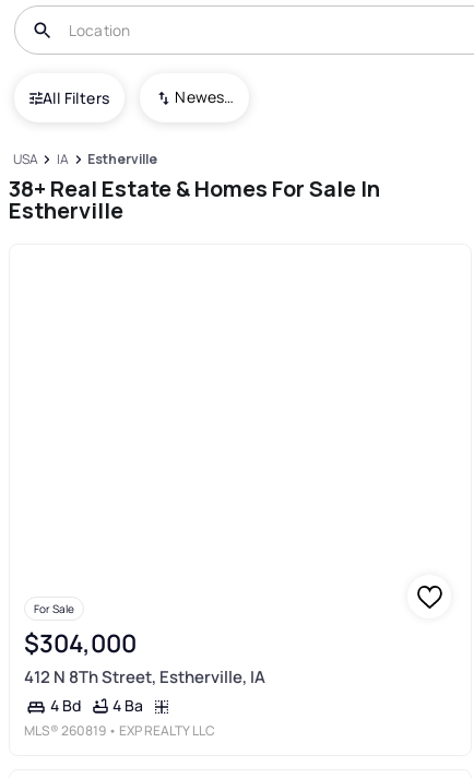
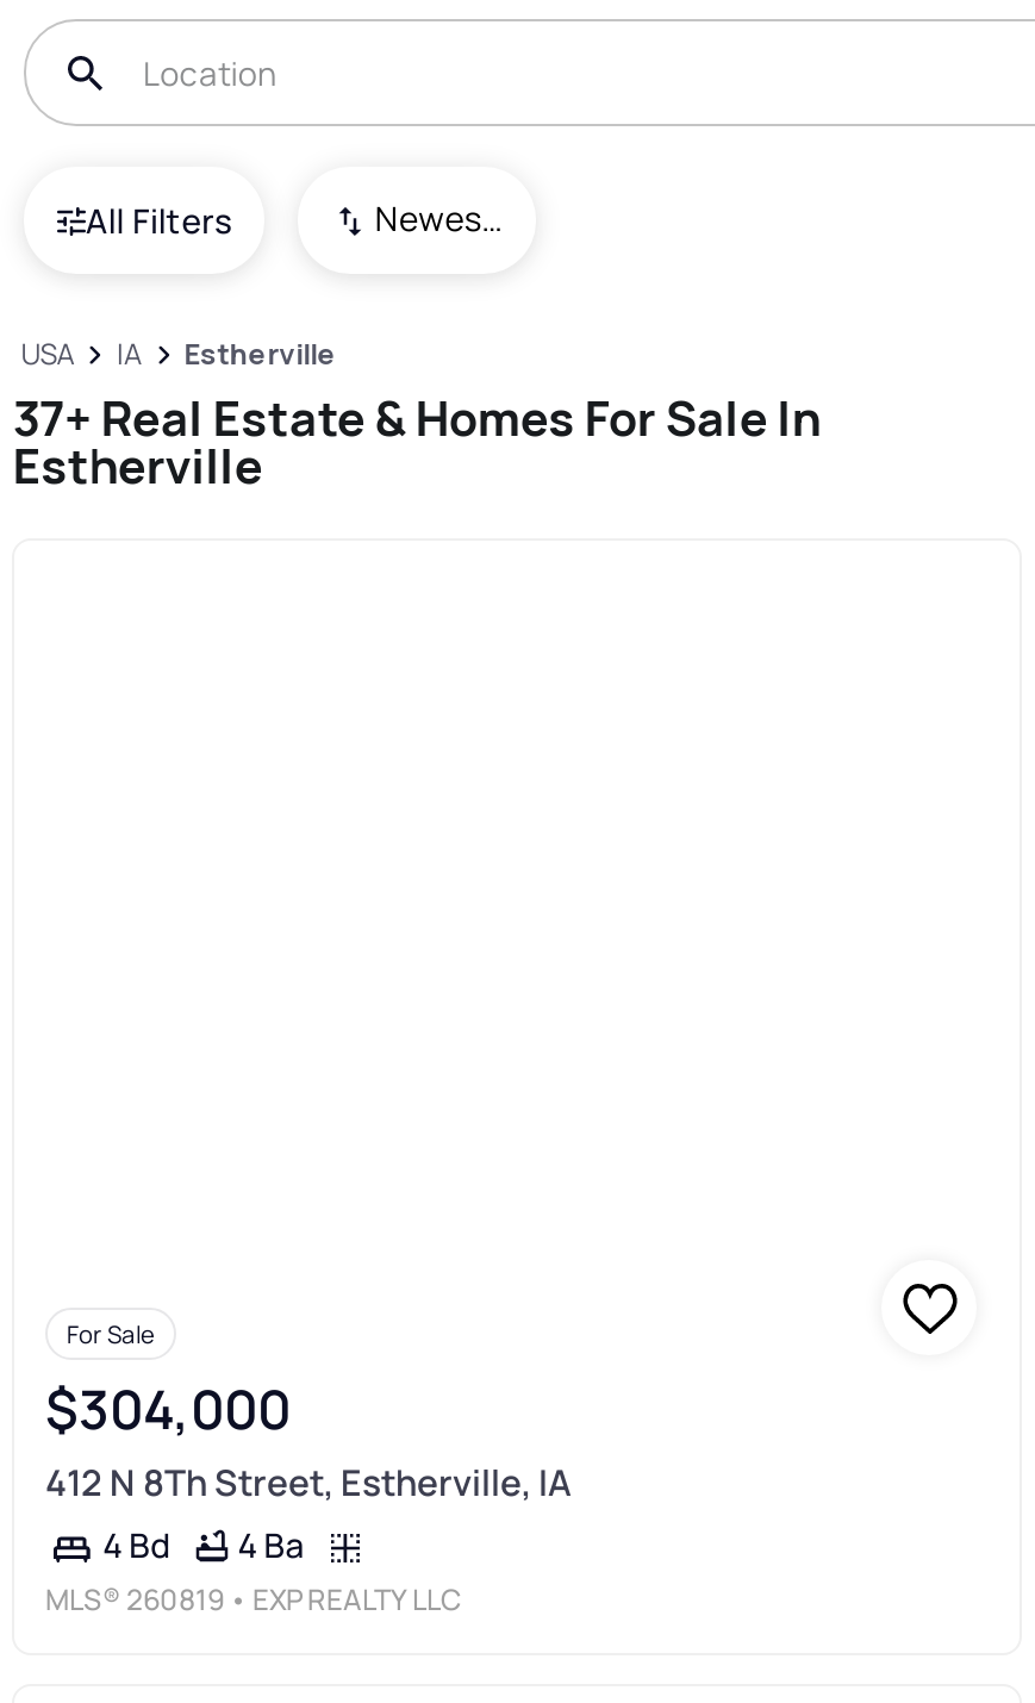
- 38+ Real Estate & Homes For Sale In
+ 37+ Real Estate & Homes For Sale In
